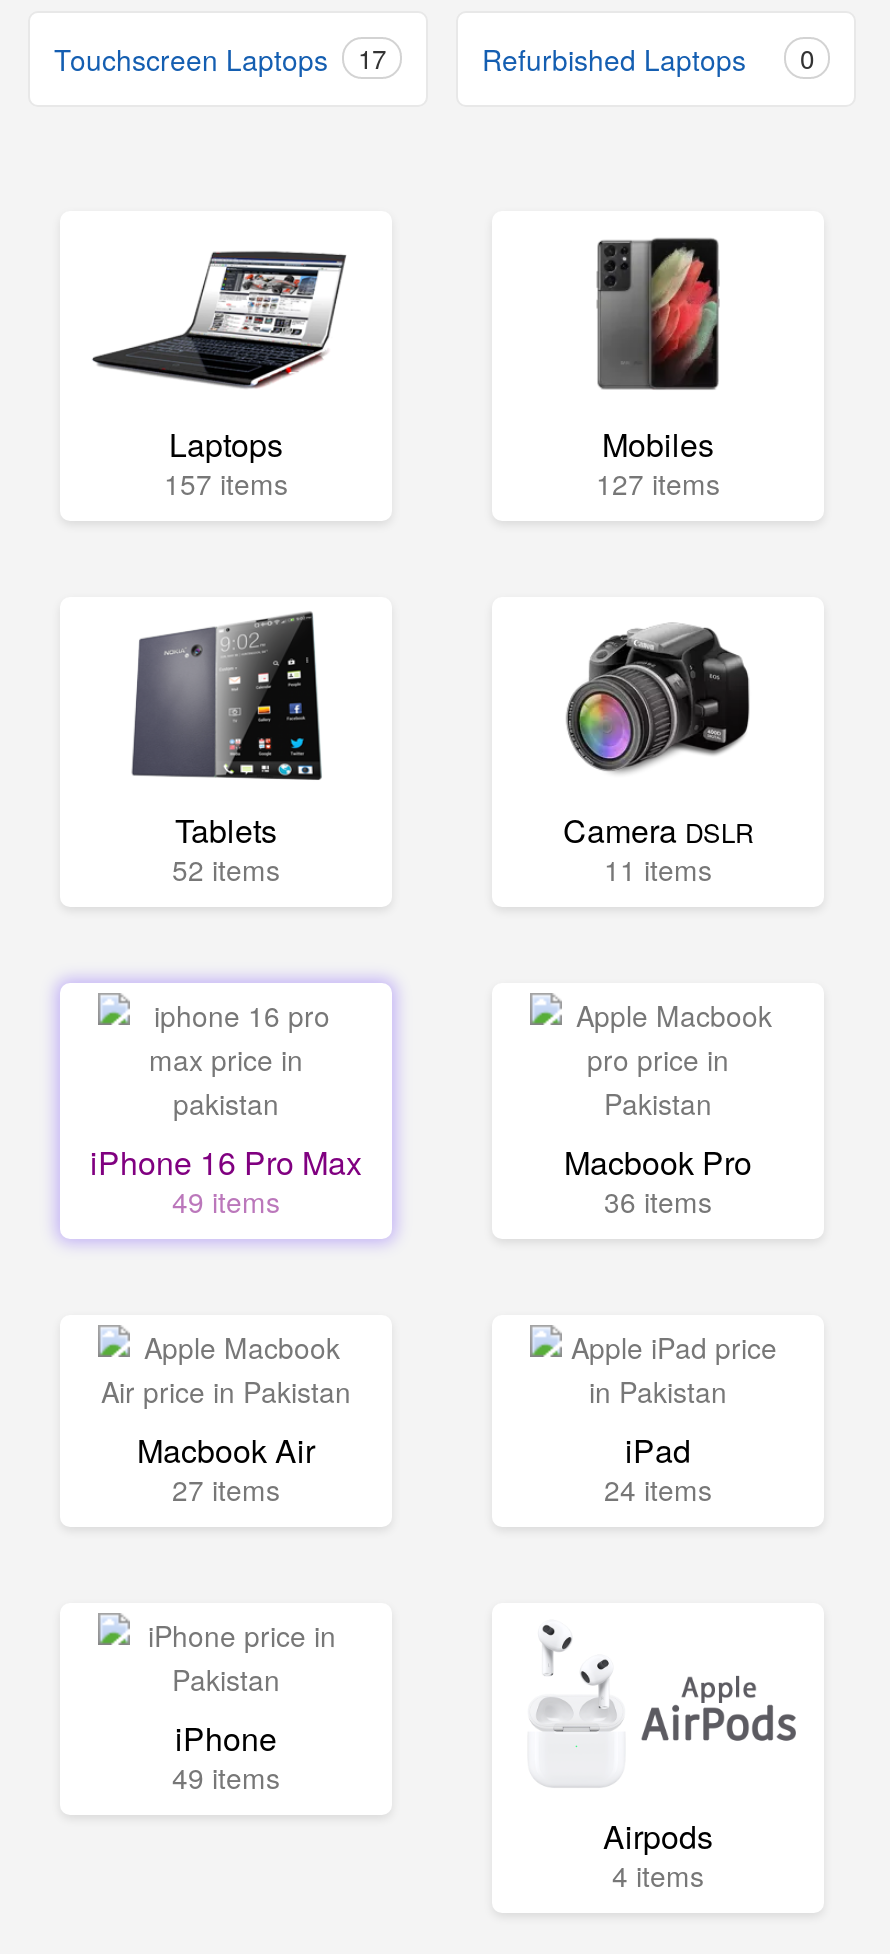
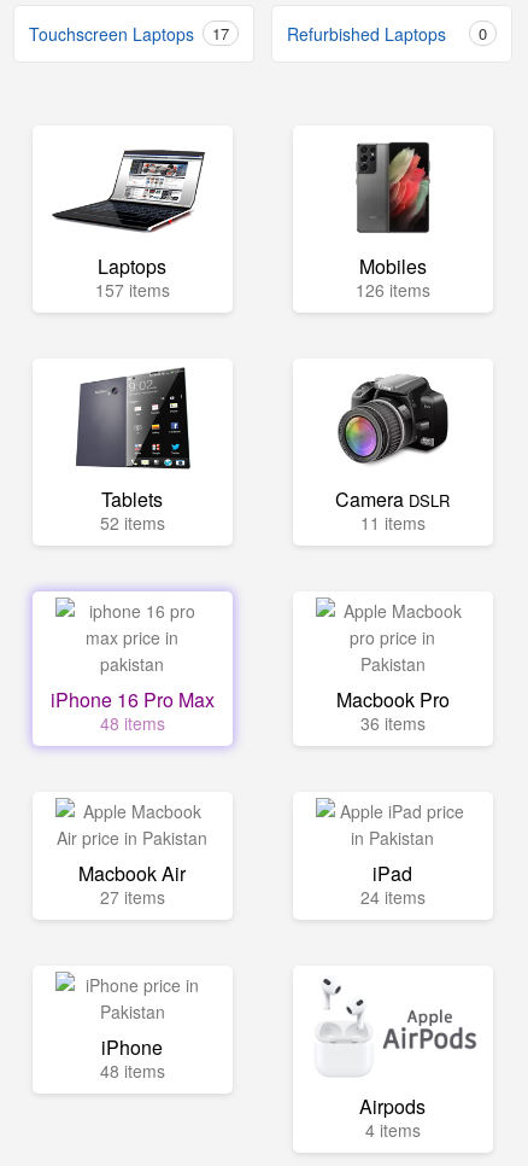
- 127 items
+ 126 items

- 49 items
+ 48 items

- 49 items
+ 48 items
